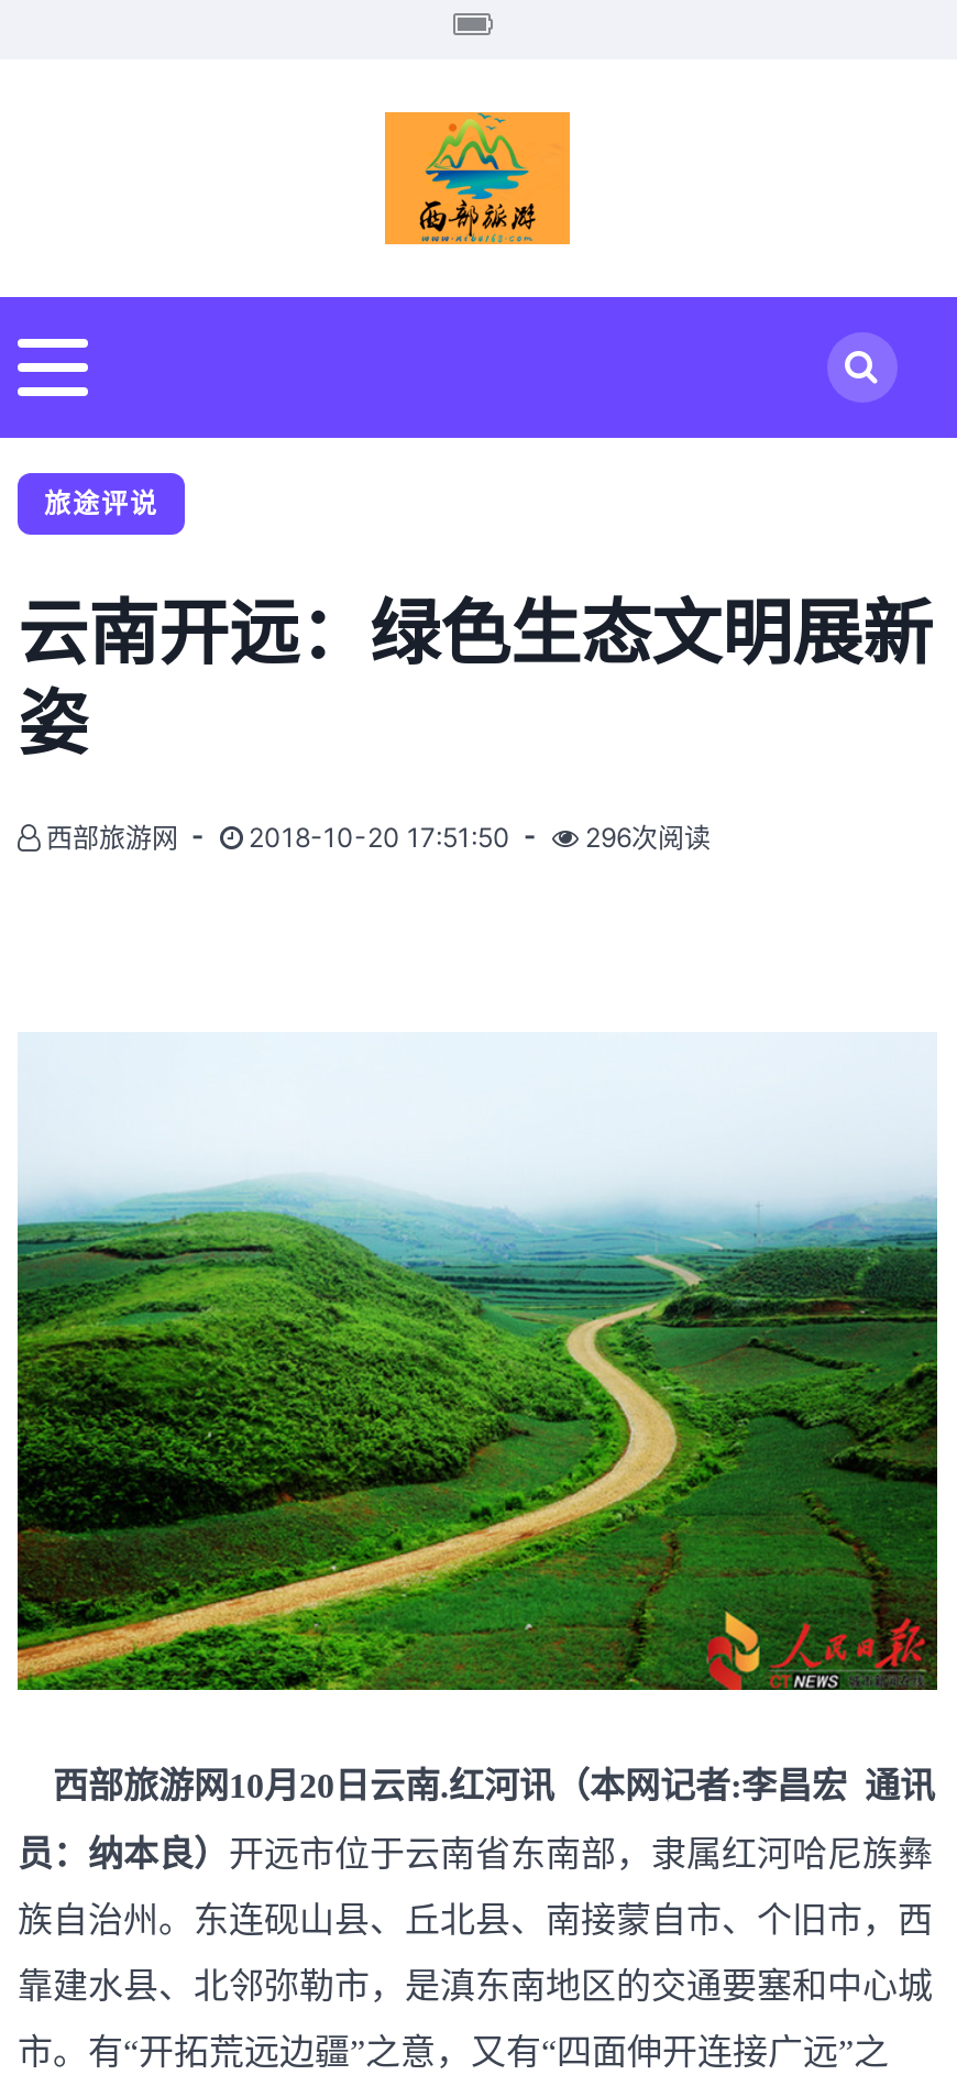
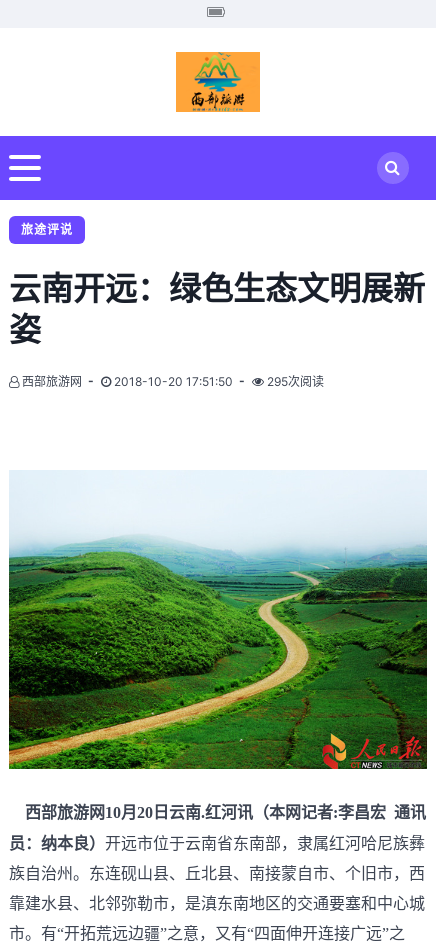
- 296次阅读
+ 295次阅读
